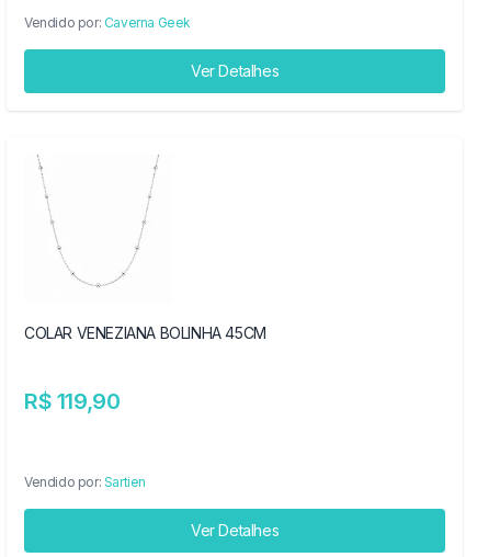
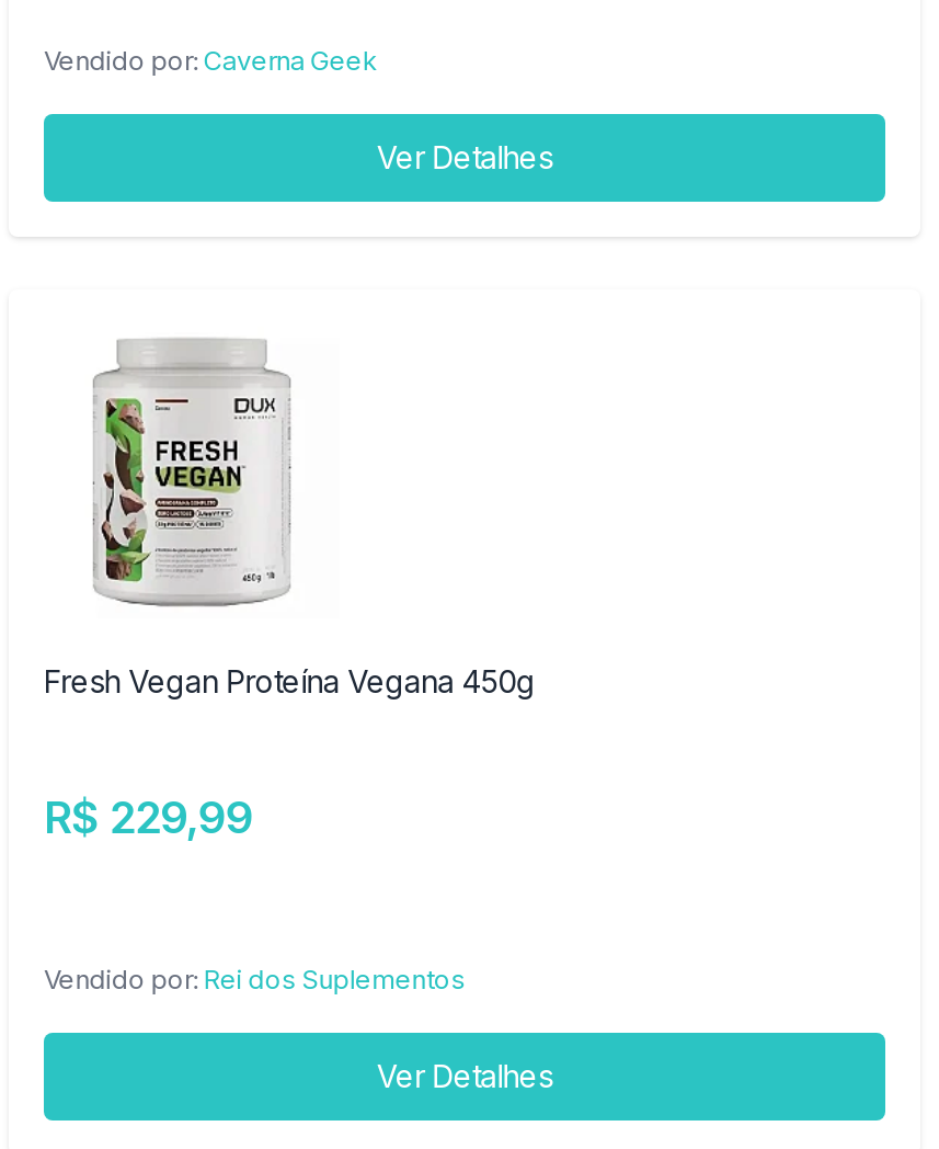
+ [image]

- COLAR VENEZIANA BOLINHA 45CM
+ Fresh Vegan Proteína Vegana 450g

- R$ 119,90
+ R$ 229,99

- Vendido por: Sartien
+ Vendido por: Rei dos Suplementos
